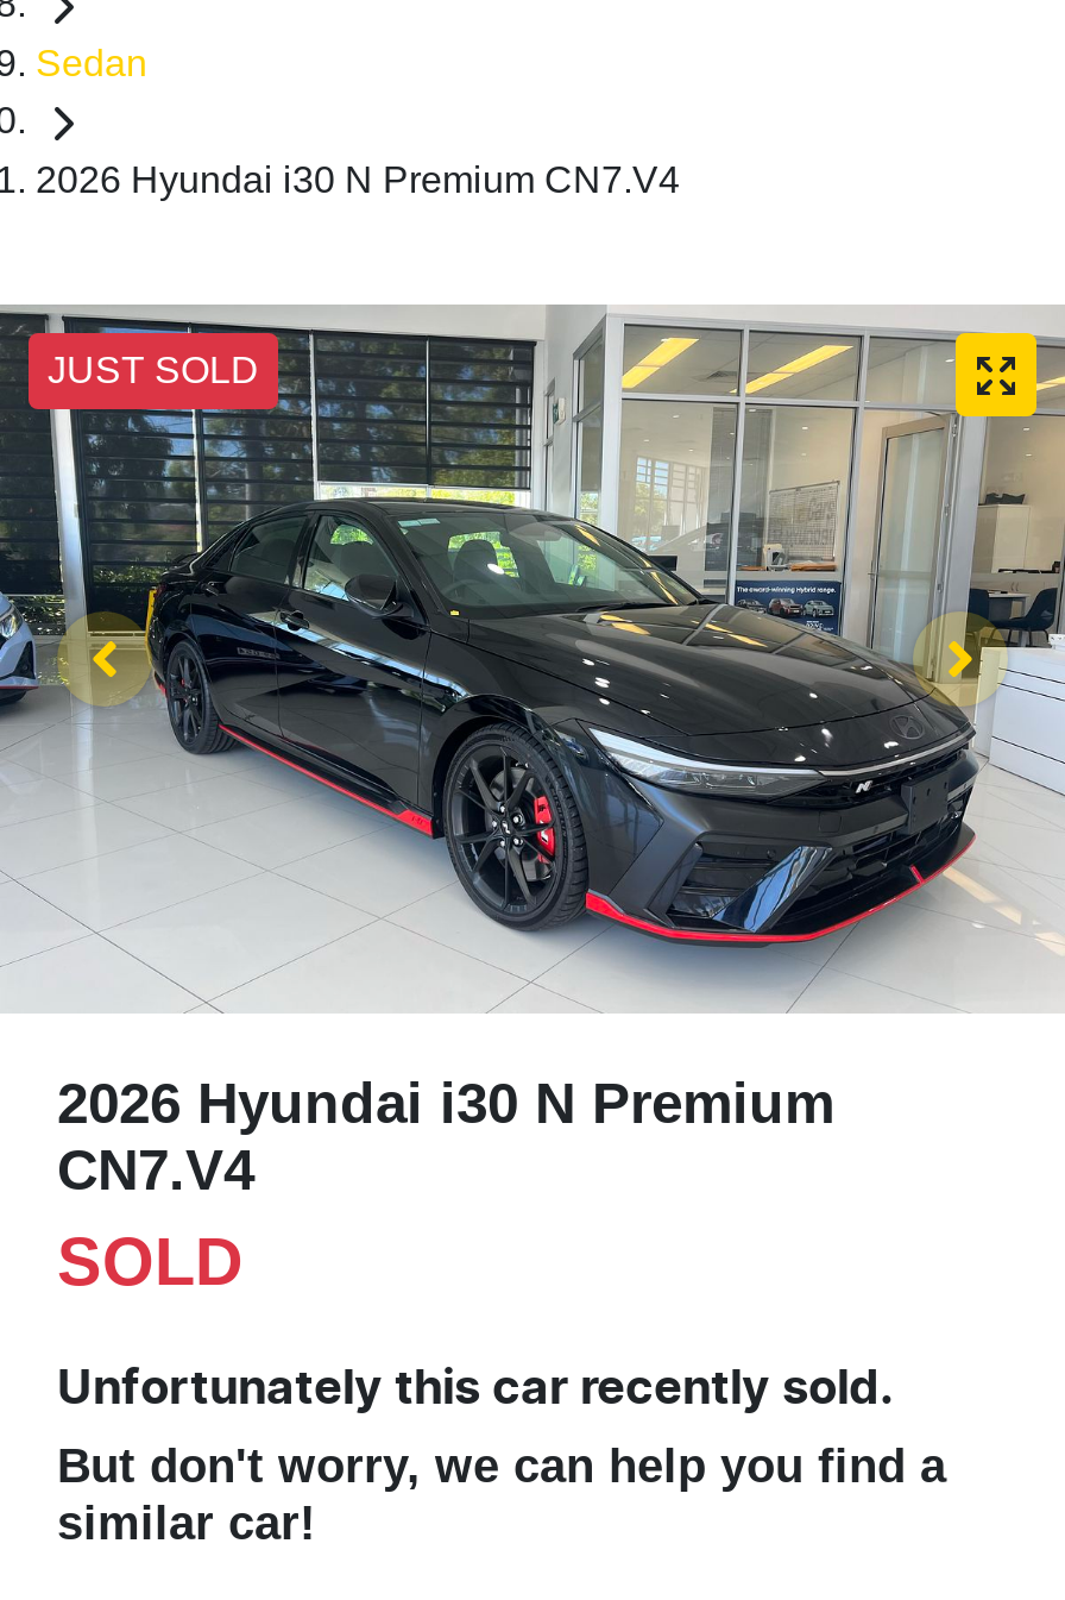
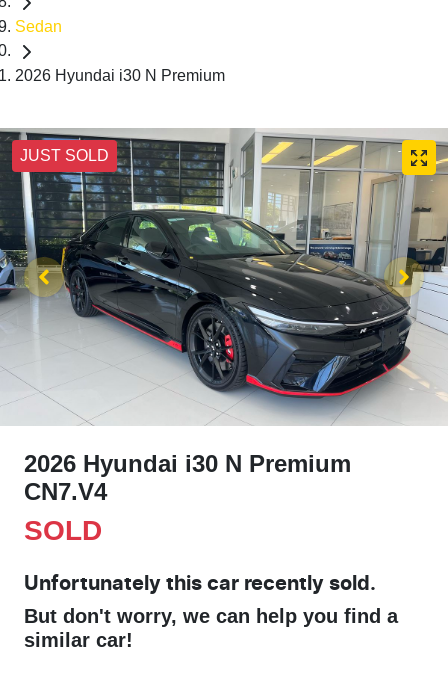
- 2026 Hyundai i30 N Premium CN7.V4
+ 2026 Hyundai i30 N Premium
